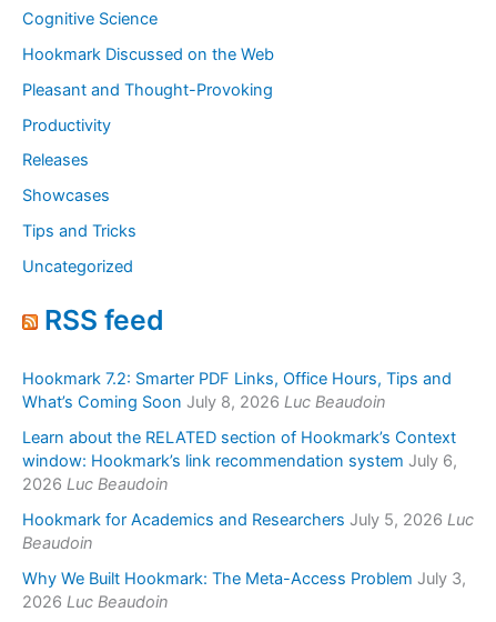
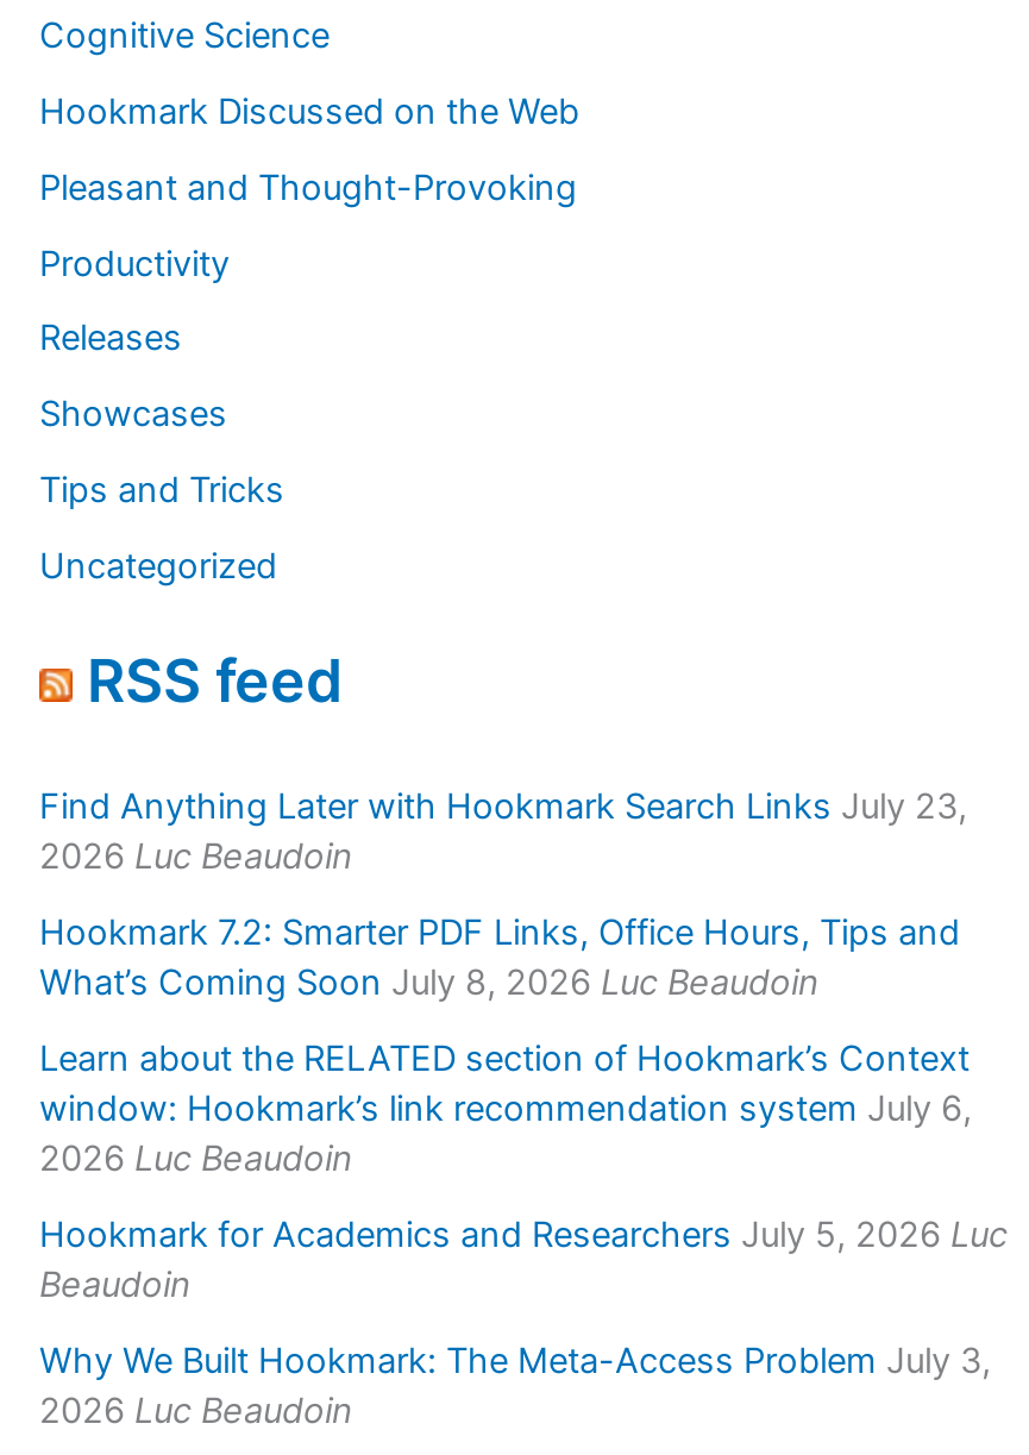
+ Find Anything Later with Hookmark Search Links July 23,
+ 2026 Luc Beaudoin
